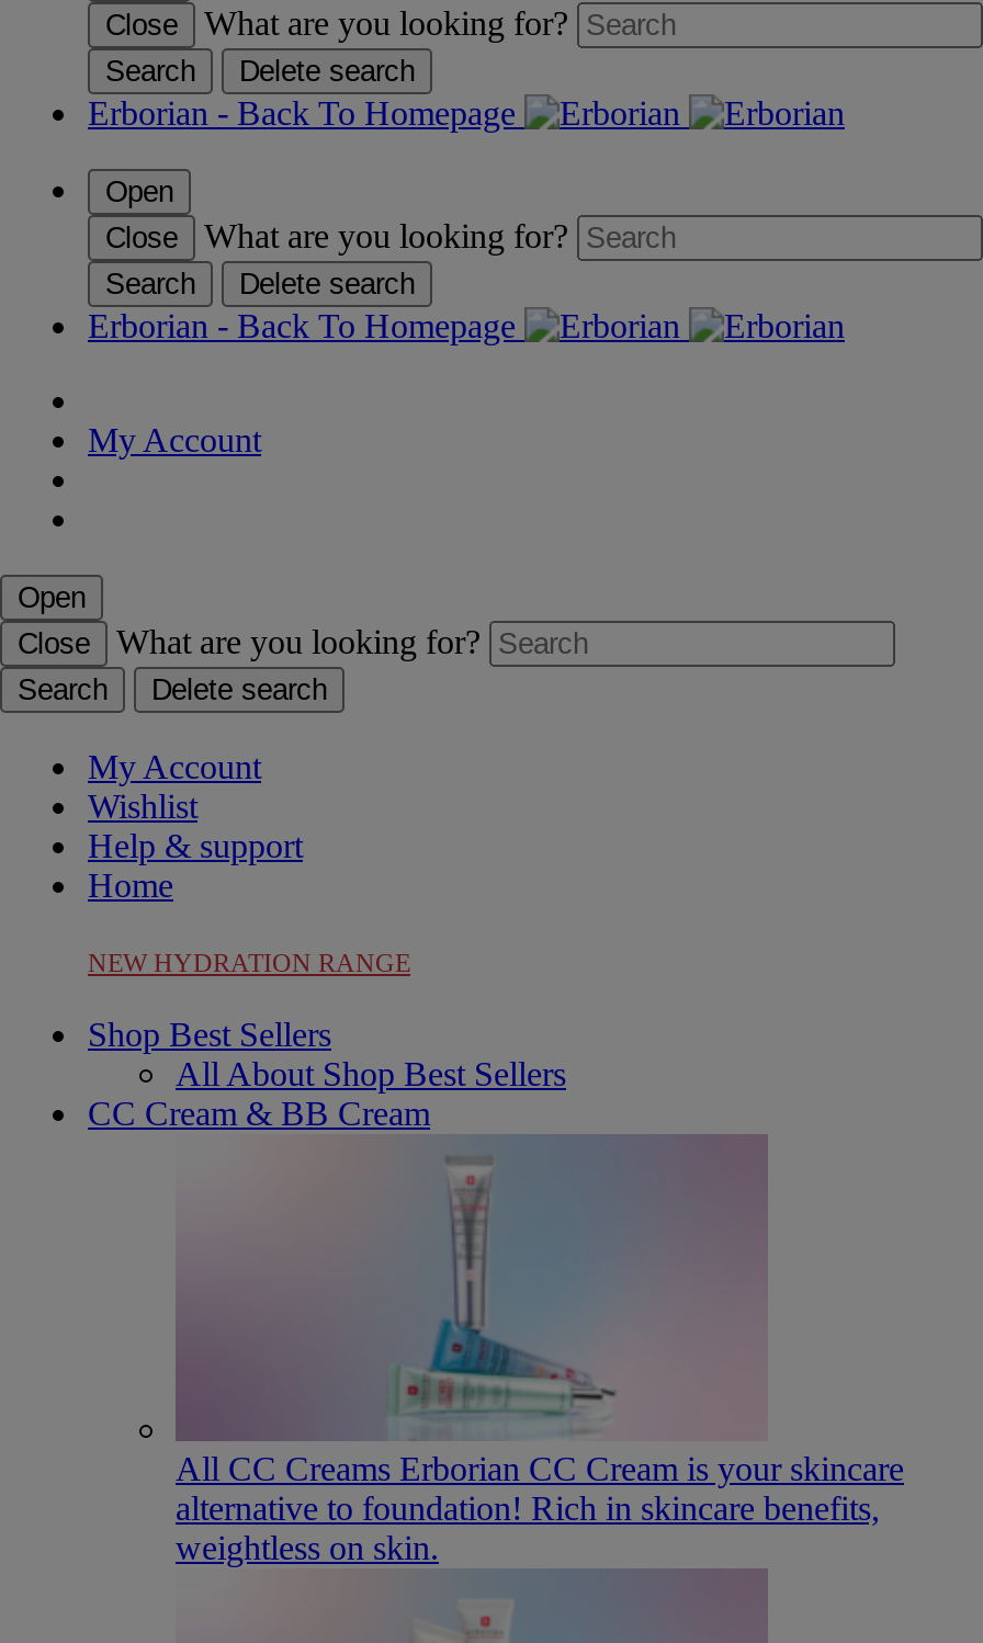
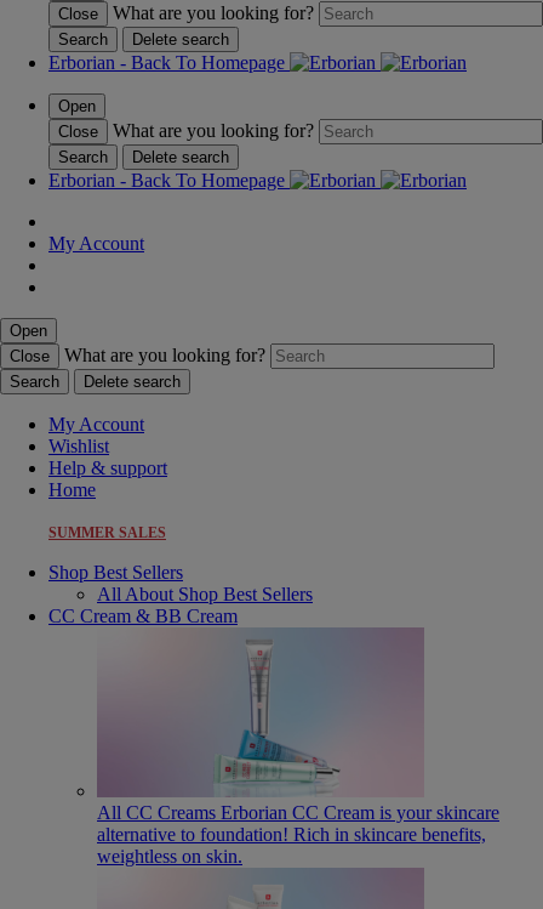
- NEW HYDRATION RANGE
+ SUMMER SALES
